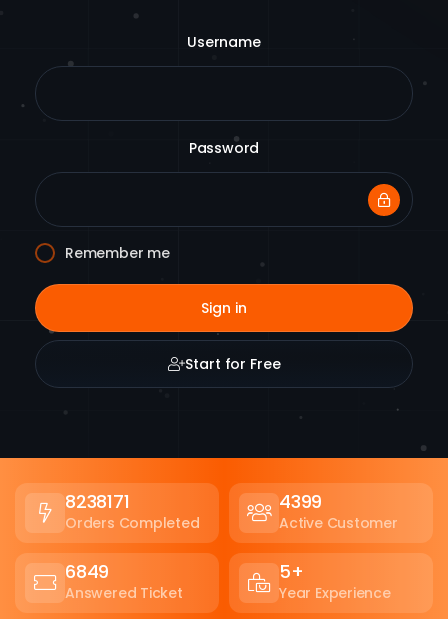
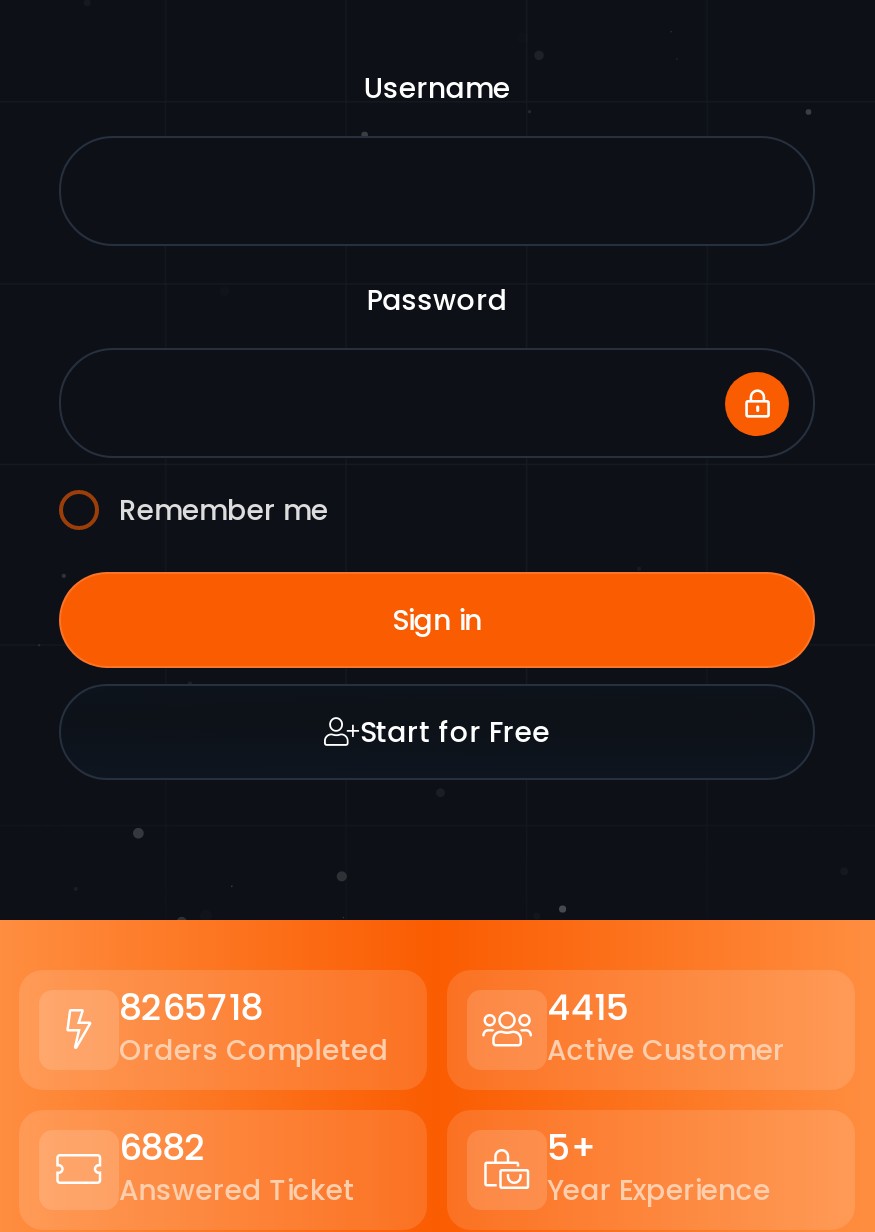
- 8238171
+ 8265718

- 4399
+ 4415

- 6849
+ 6882
